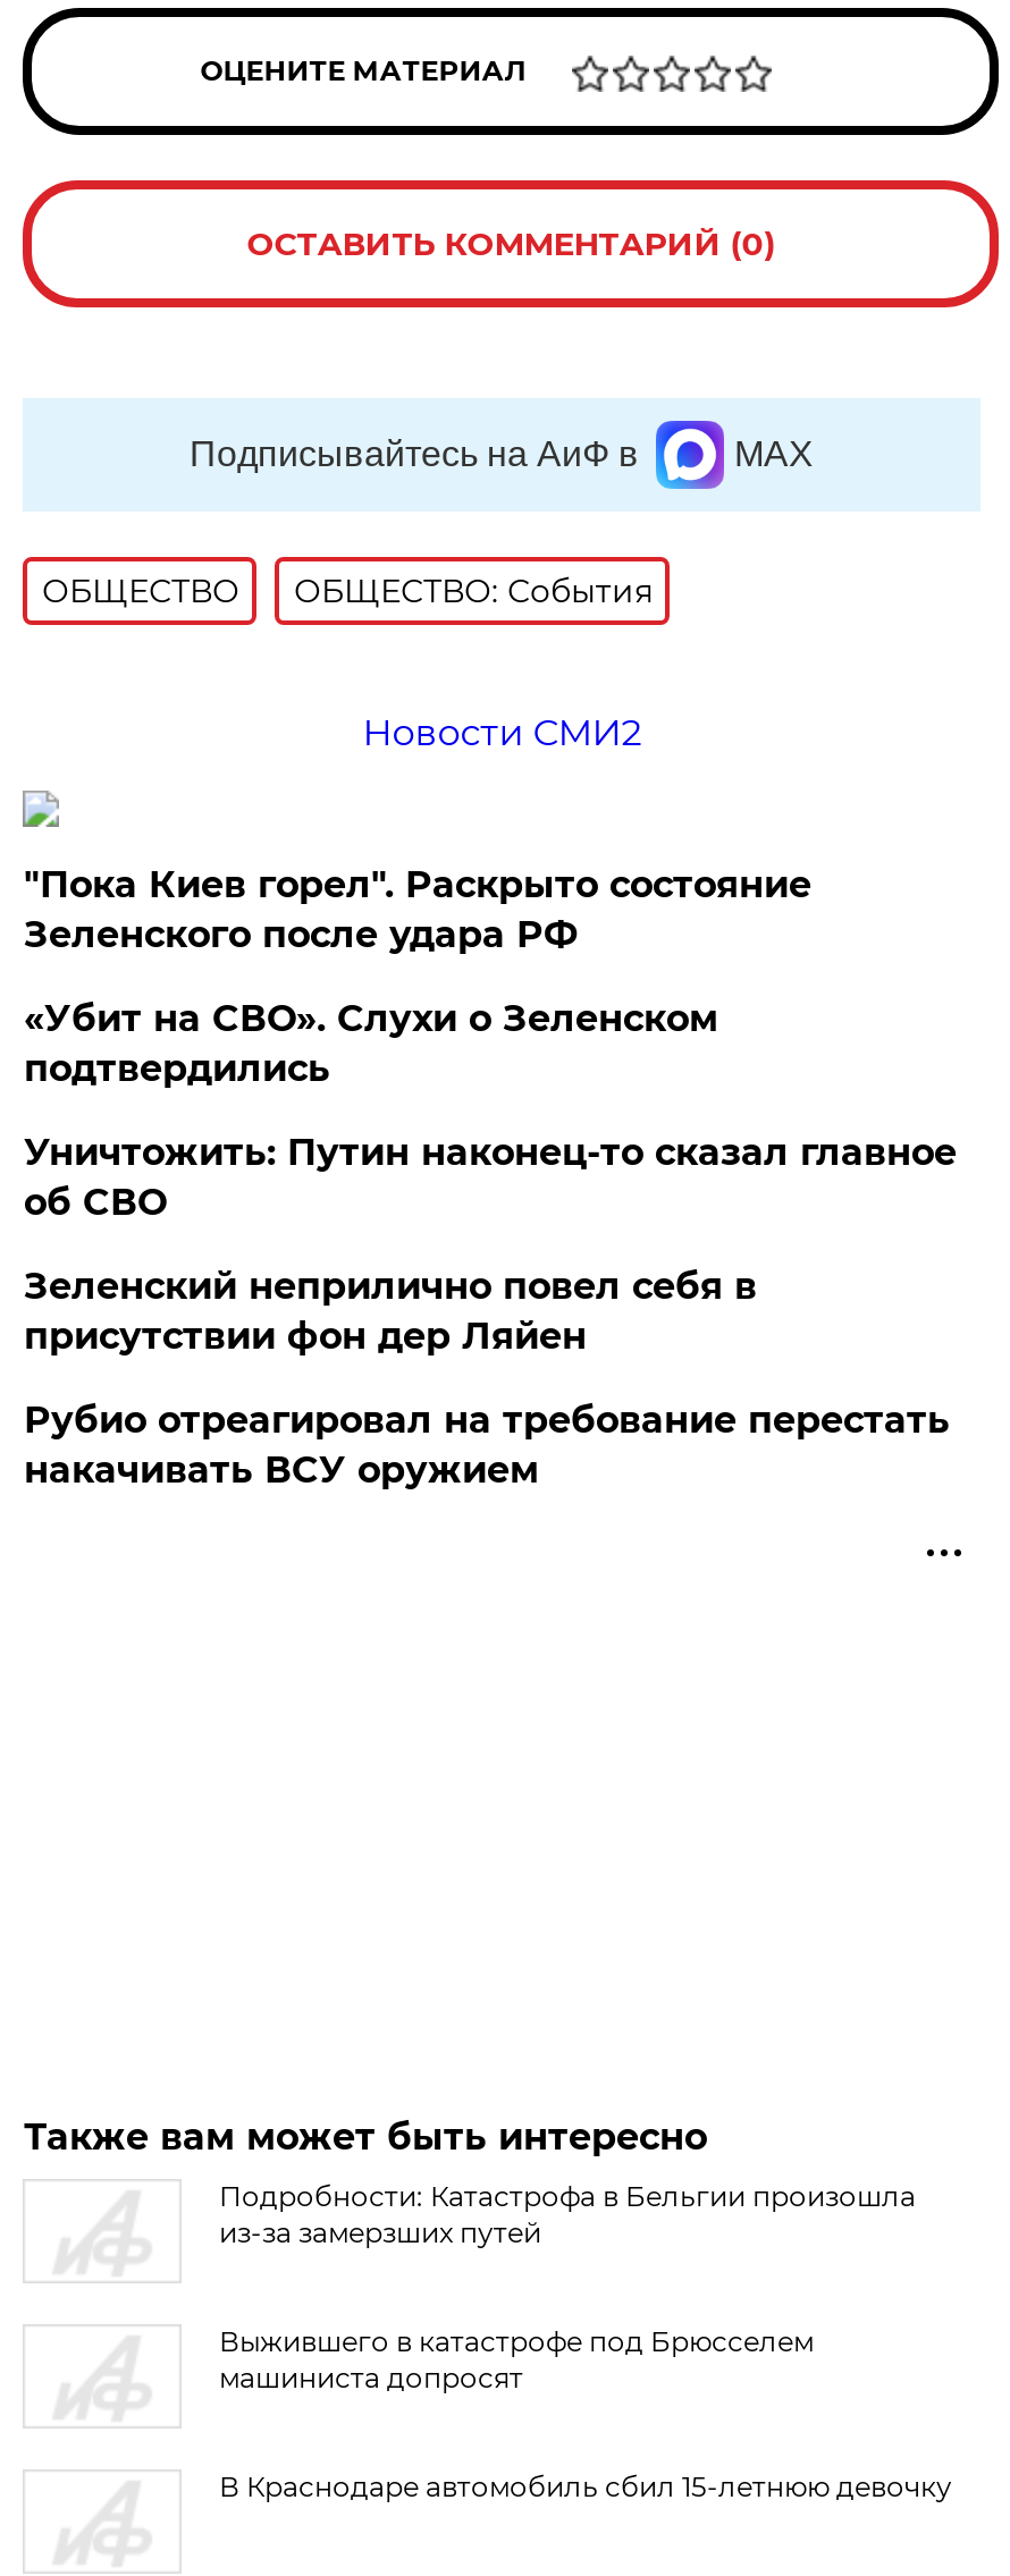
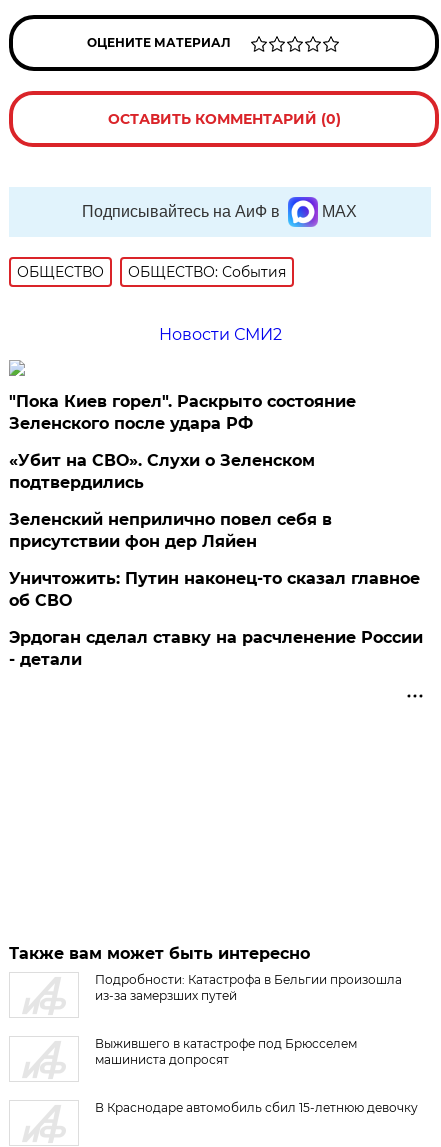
moved down: Уничтожить: Путин наконец-то сказал главное | об СВО

moved up: Зеленский неприлично повел cебя в | присутствии фон дер Ляйен

- Рубио отреагировал на требование перестать
- накачивать ВСУ оружием
+ Эрдоган сделал ставку на расчленение России
+ - детали
